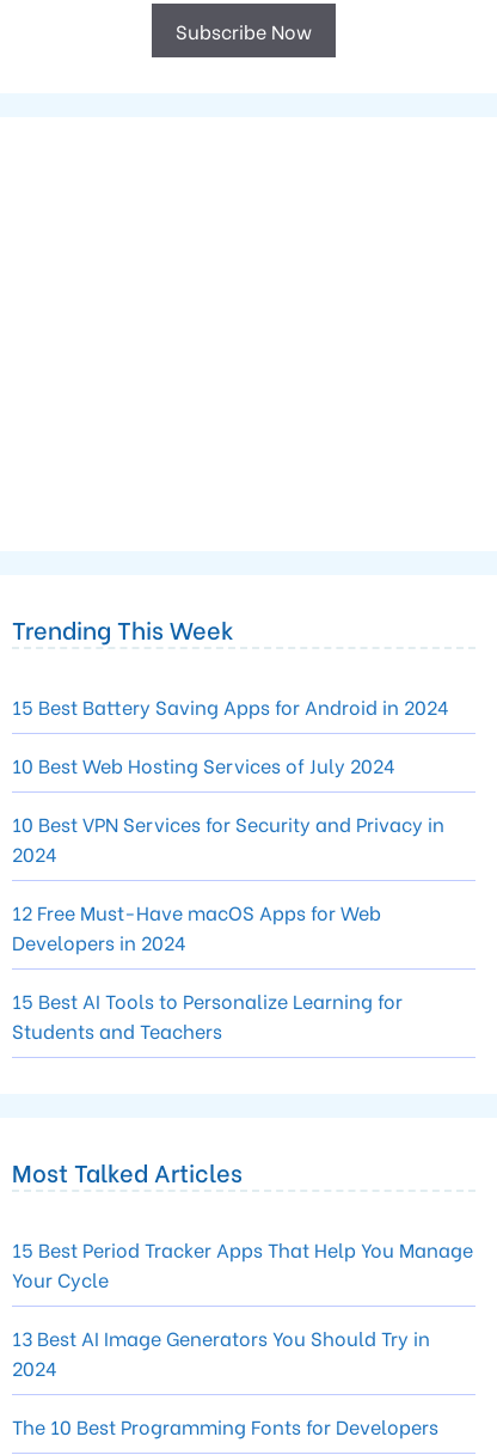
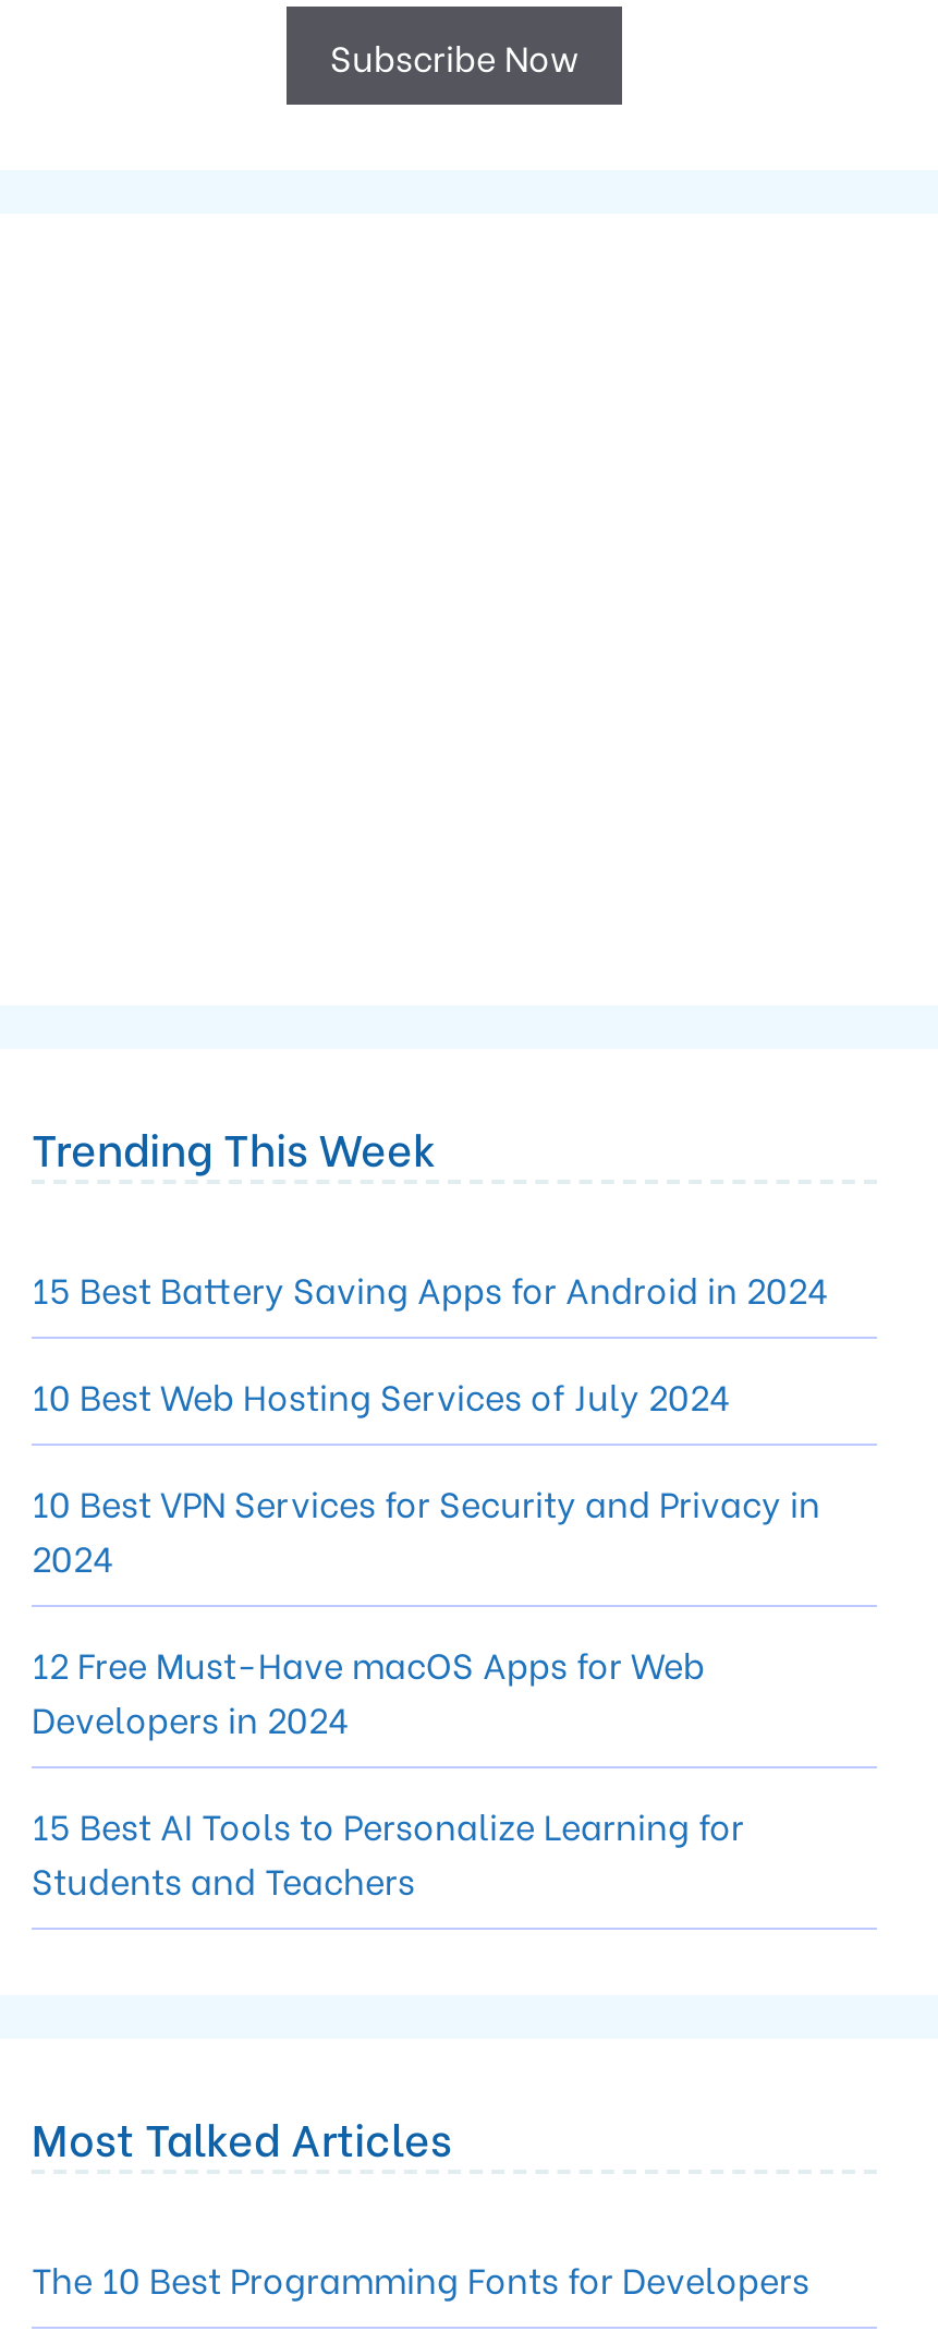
- 15 Best Period Tracker Apps That Help You Manage
- Your Cycle
- 13 Best AI Image Generators You Should Try in
- 2024
